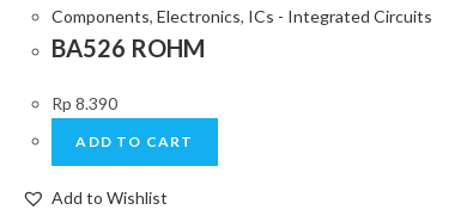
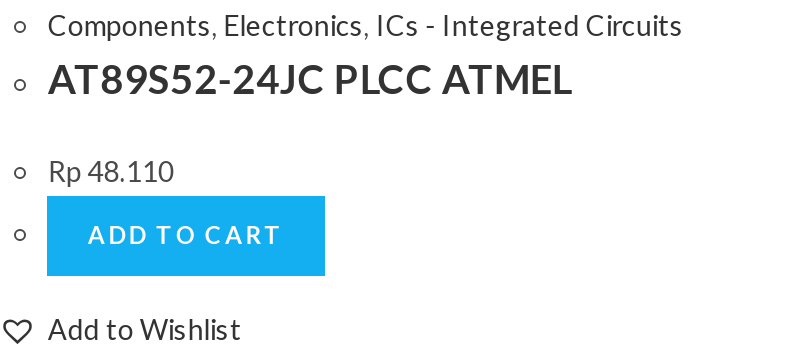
- BA526 ROHM
+ AT89S52-24JC PLCC ATMEL

- Rp 8.390
+ Rp 48.110
